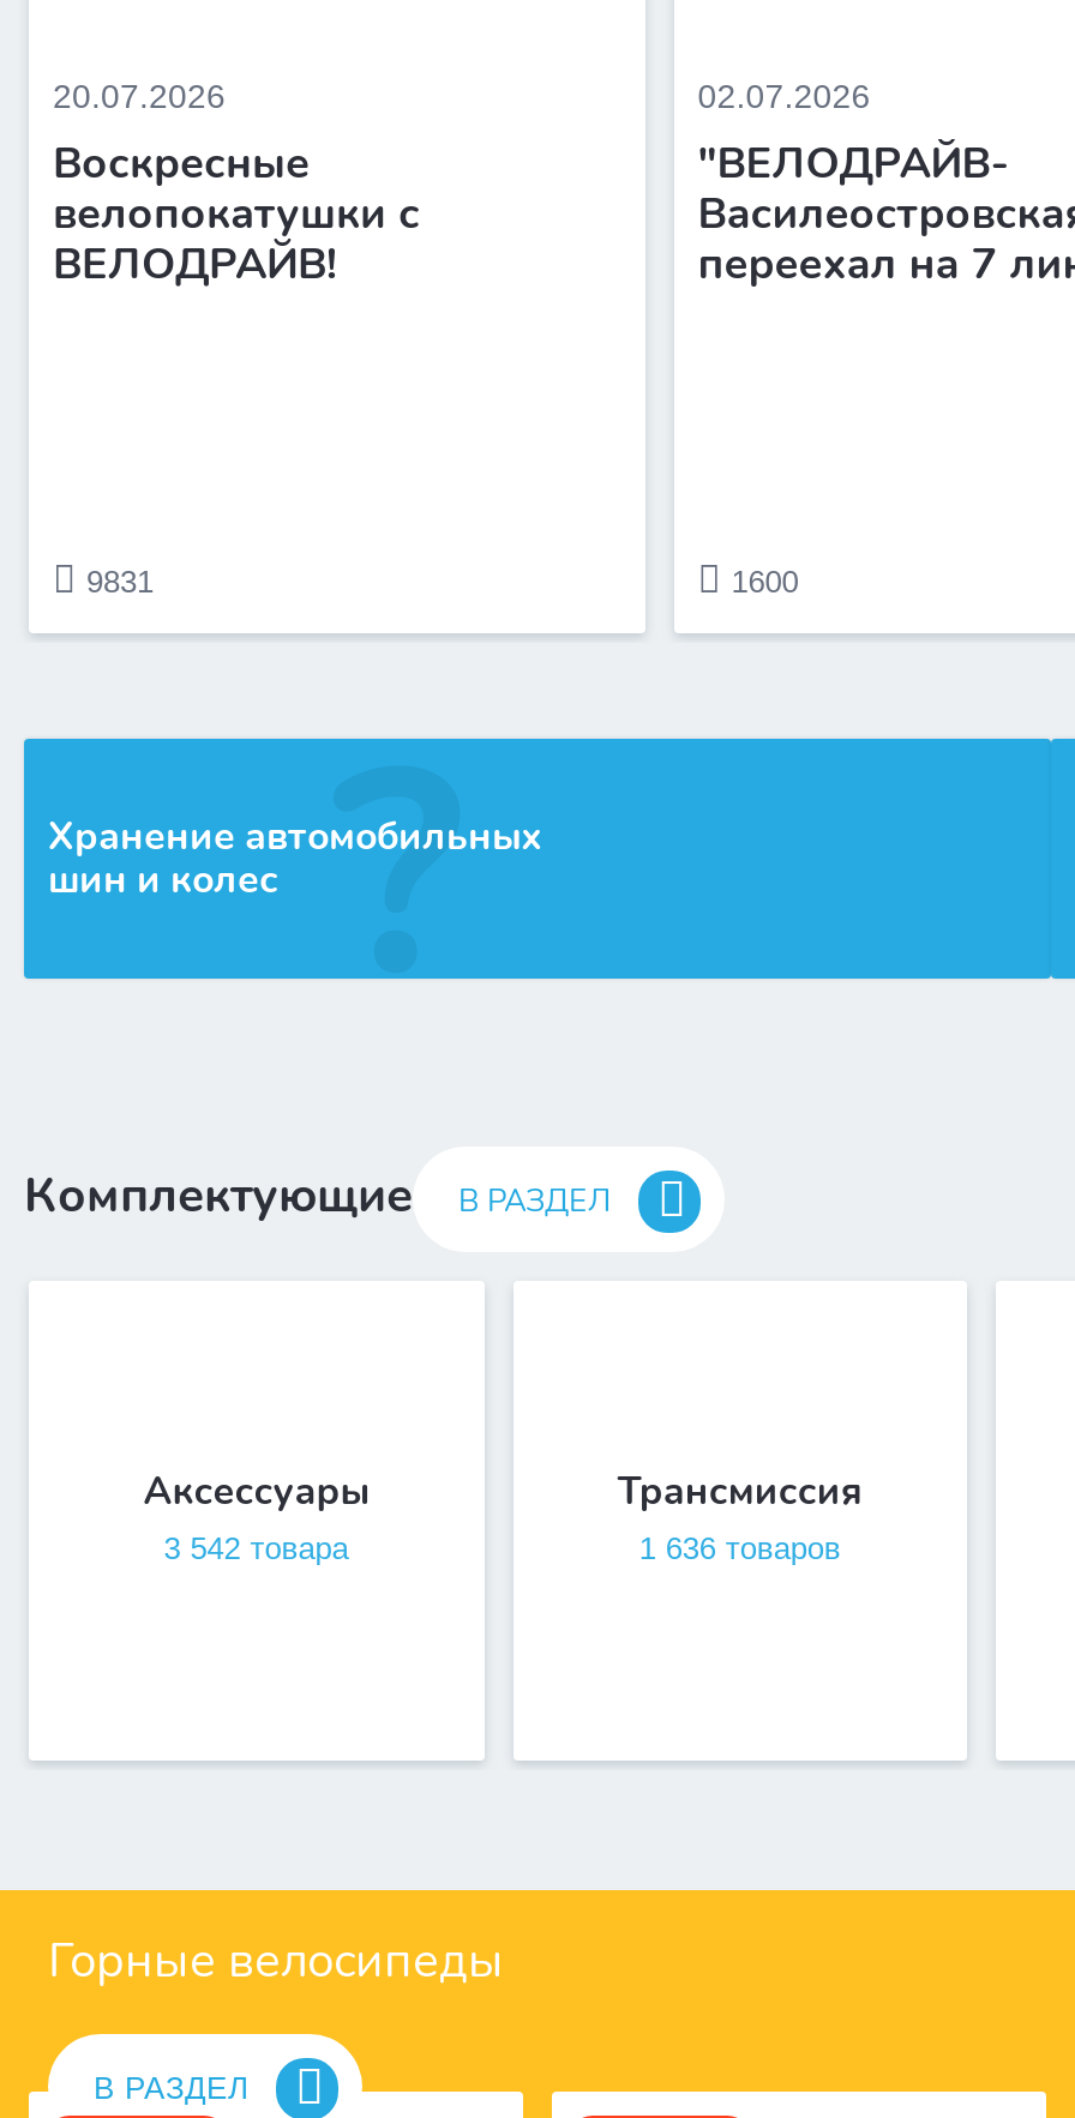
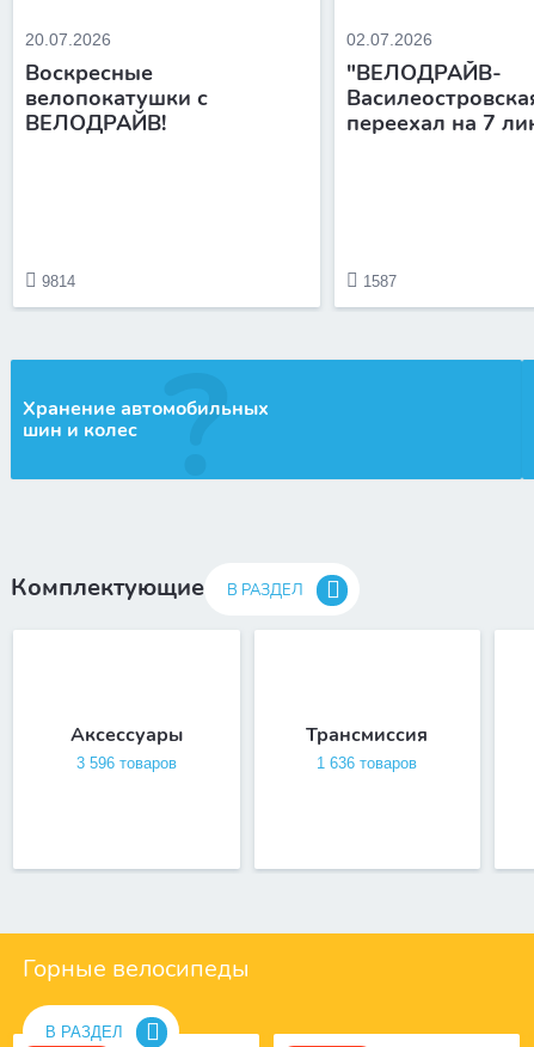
- 9831
+ 9814

- 1600
+ 1587

- 3 542 товара
+ 3 596 товаров
